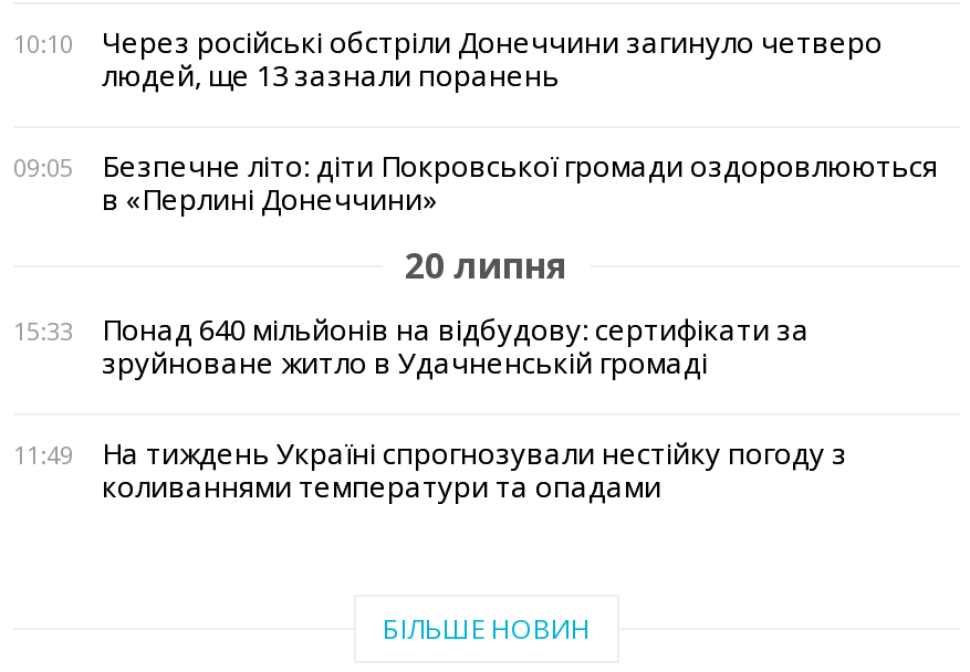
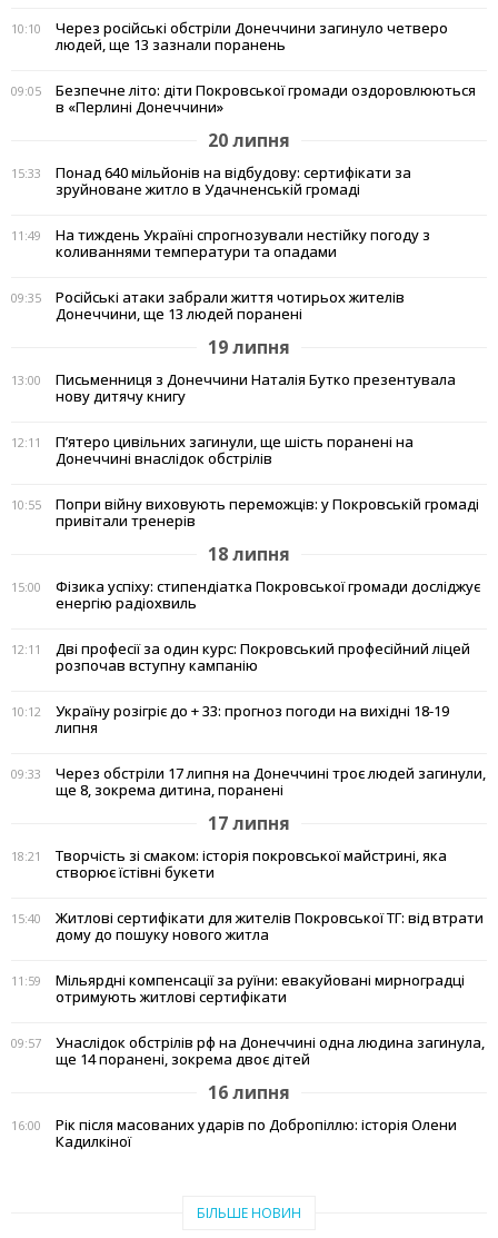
+ 09:35
+ Російські атаки забрали життя чотирьох жителів
+ Донеччини, ще 13 людей поранені
+ 19 липня
+ 13:00
+ Письменниця з Донеччини Наталія Бутко презентувала
+ нову дитячу книгу
+ 12:11
+ П’ятеро цивільних загинули, ще шість поранені на
+ Донеччині внаслідок обстрілів
+ 10:55
+ Попри війну виховують переможців: у Покровській громаді
+ привітали тренерів
+ 18 липня
+ 15:00
+ Фізика успіху: стипендіатка Покровської громади досліджує
+ енергію радіохвиль
+ 12:11
+ Дві професії за один курс: Покровський професійний ліцей
+ розпочав вступну кампанію
+ 10:12
+ Україну розігріє до + 33: прогноз погоди на вихідні 18-19
+ липня
+ 09:33
+ Через обстріли 17 липня на Донеччині троє людей загинули,
+ ще 8, зокрема дитина, поранені
+ 17 липня
+ 18:21
+ Творчість зі смаком: історія покровської майстрині, яка
+ створює їстівні букети
+ 15:40
+ Житлові сертифікати для жителів Покровської ТГ: від втрати
+ дому до пошуку нового житла
+ 11:59
+ Мільярдні компенсації за руїни: евакуйовані мирноградці
+ отримують житлові сертифікати
+ 09:57
+ Унаслідок обстрілів рф на Донеччині одна людина загинула,
+ ще 14 поранені, зокрема двоє дітей
+ 16 липня
+ 16:00
+ Рік після масованих ударів по Добропіллю: історія Олени
+ Кадилкіної
